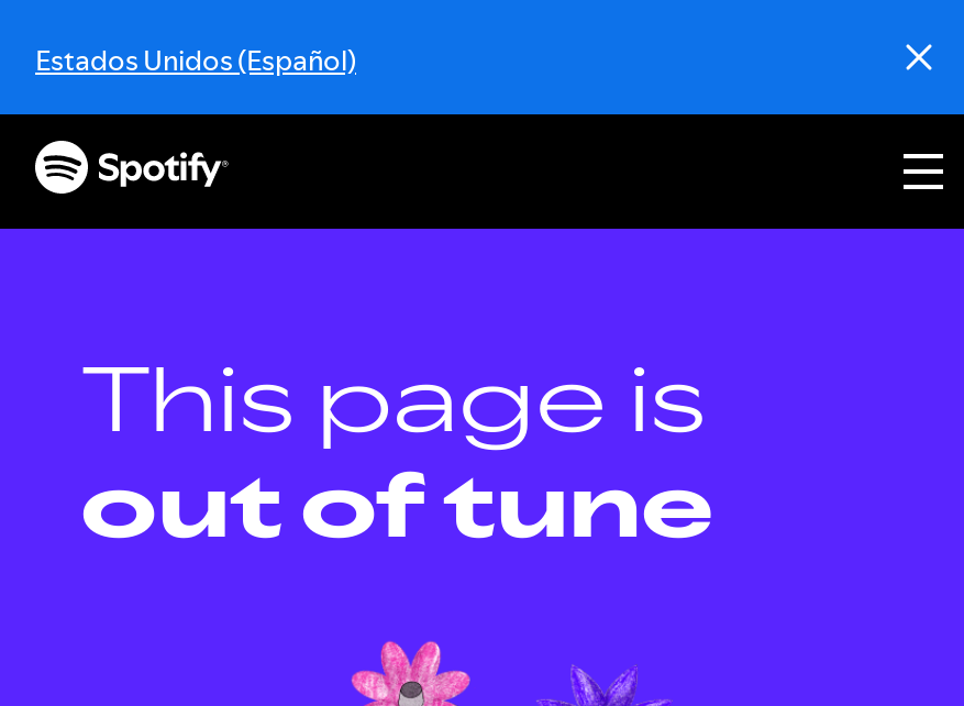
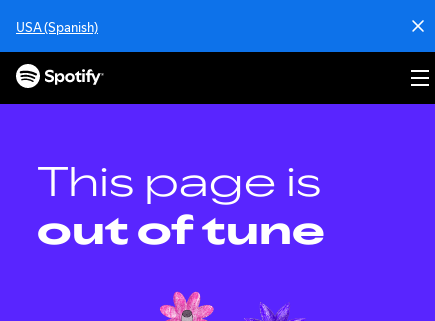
- Estados Unidos (Español)
+ USA (Spanish)
